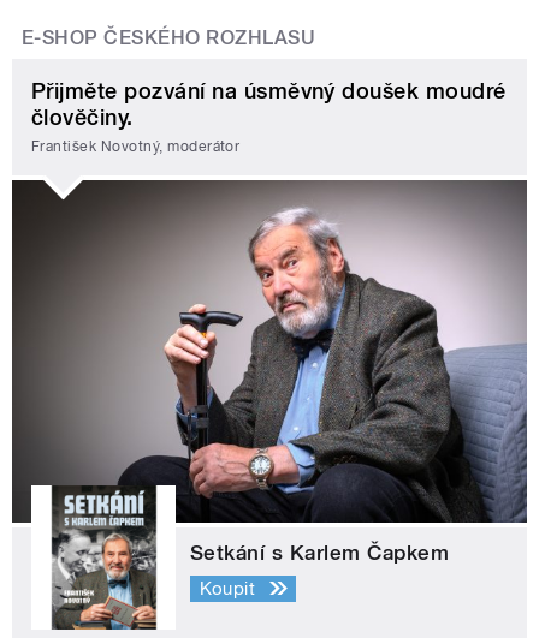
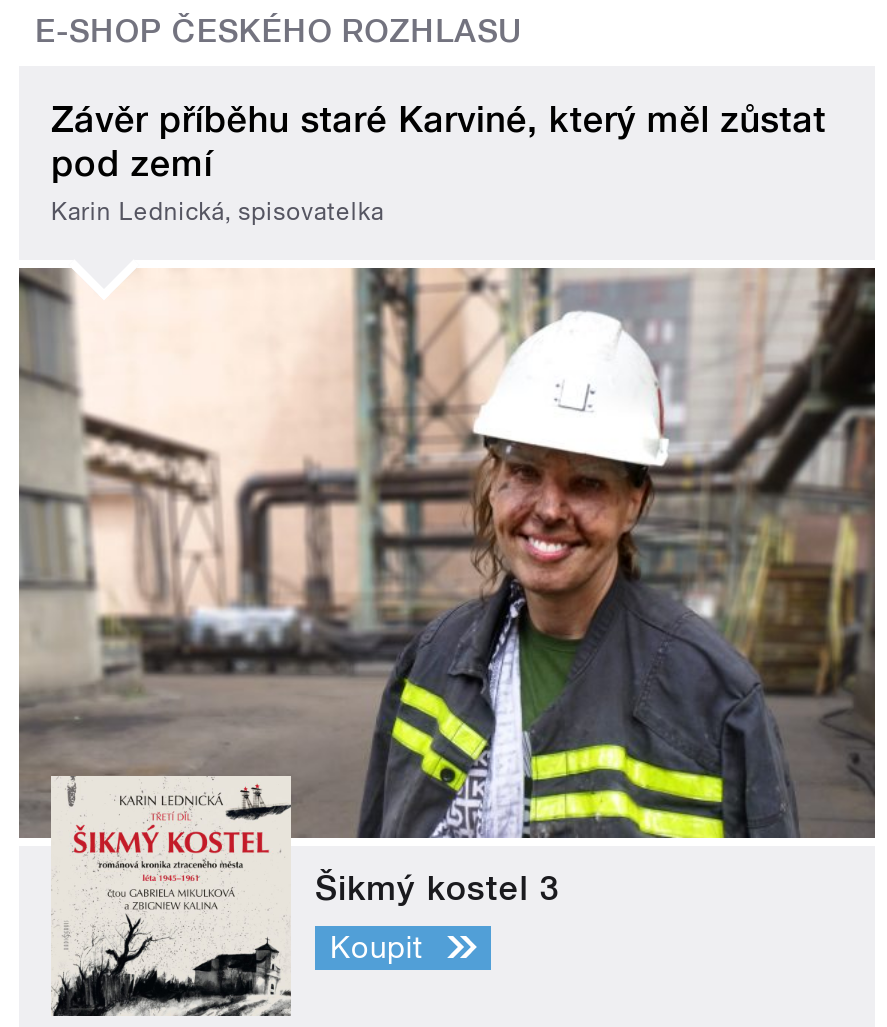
- Přijměte pozvání na úsměvný doušek moudré
- člověčiny.
- František Novotný, moderátor
+ Závěr příběhu staré Karviné, který měl zůstat
+ pod zemí
+ Karin Lednická, spisovatelka

- [image]
- Setkání s Karlem Čapkem
+ [image]
+ Šikmý kostel 3
